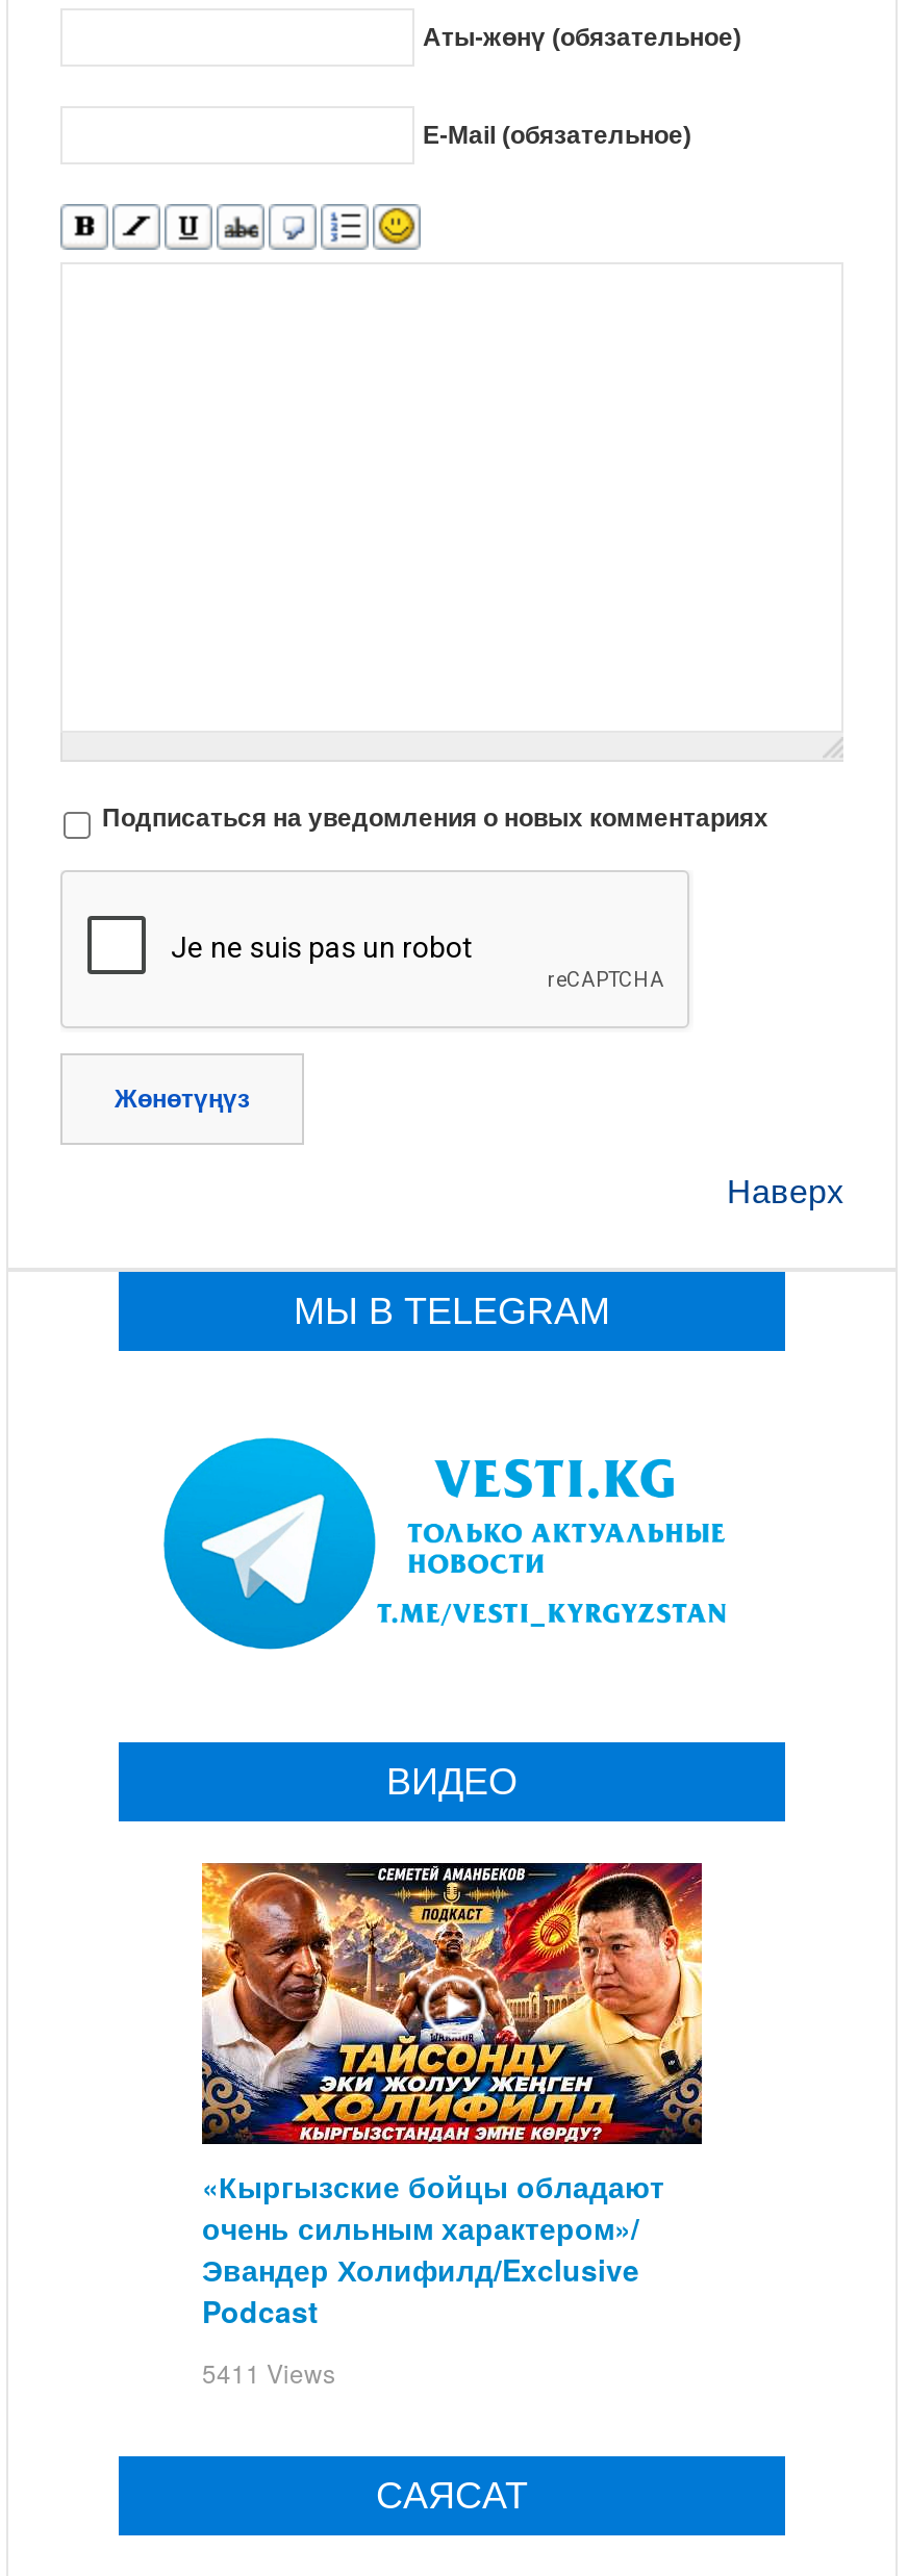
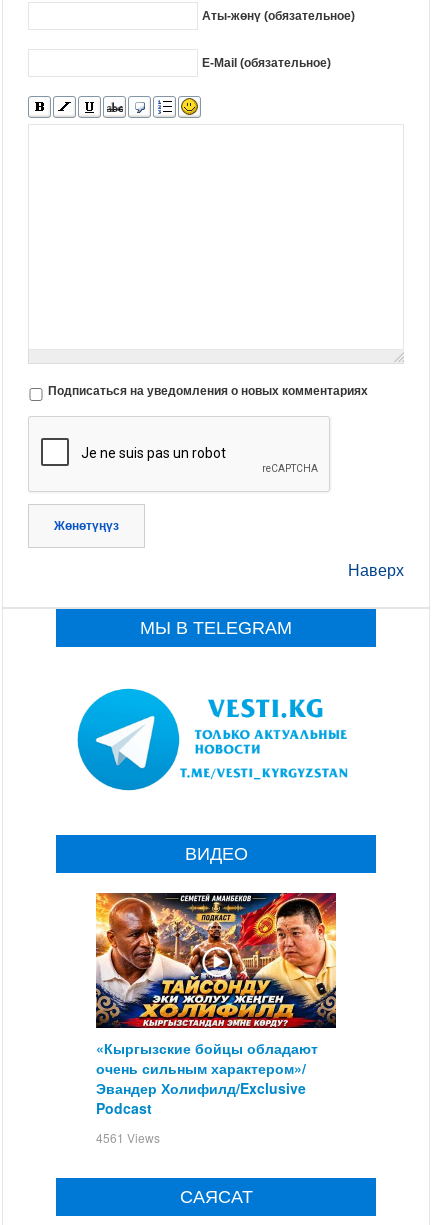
- 5411 Views
+ 4561 Views
